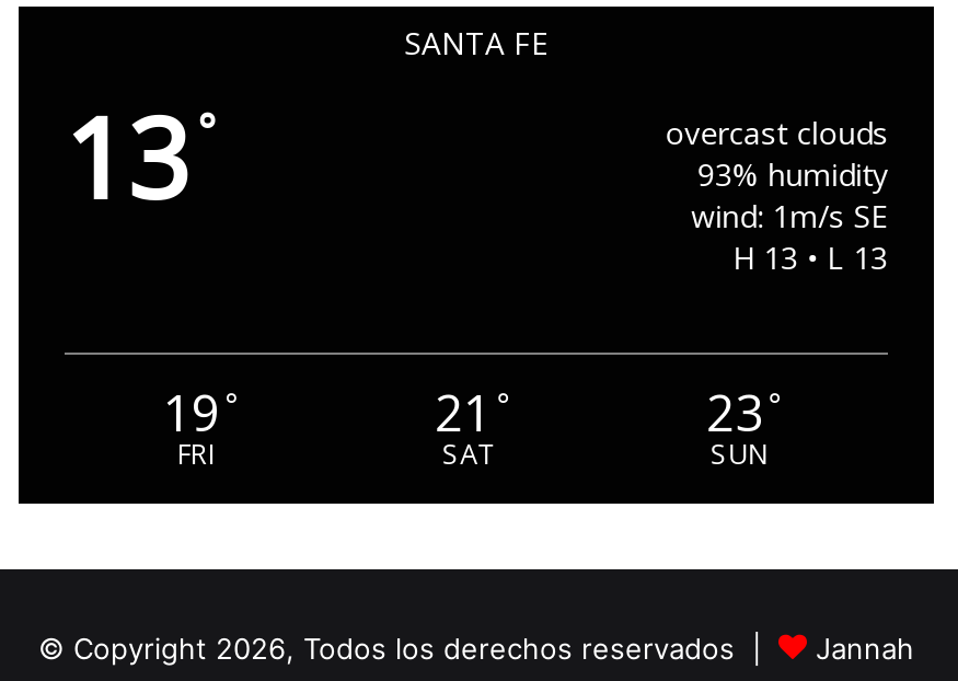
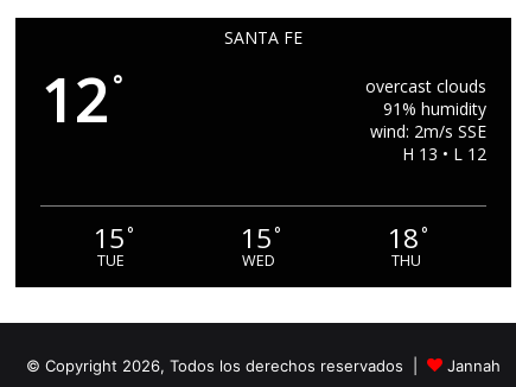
- 13 °
+ 12 °

- 93% humidity
- wind: 1m/s SE
- H 13 • L 13
+ 91% humidity
+ wind: 2m/s SSE
+ H 13 • L 12

- 19 °
- FRI
+ 15 °
+ TUE

- 21 °
- SAT
+ 15 °
+ WED

- 23 °
- SUN
+ 18 °
+ THU
